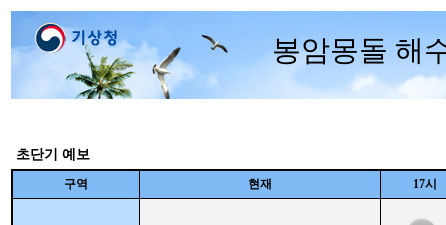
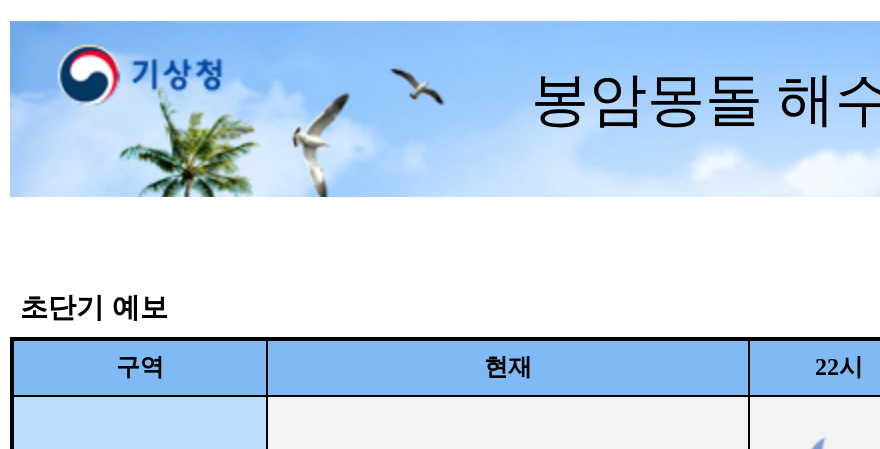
- 17시
+ 22시
